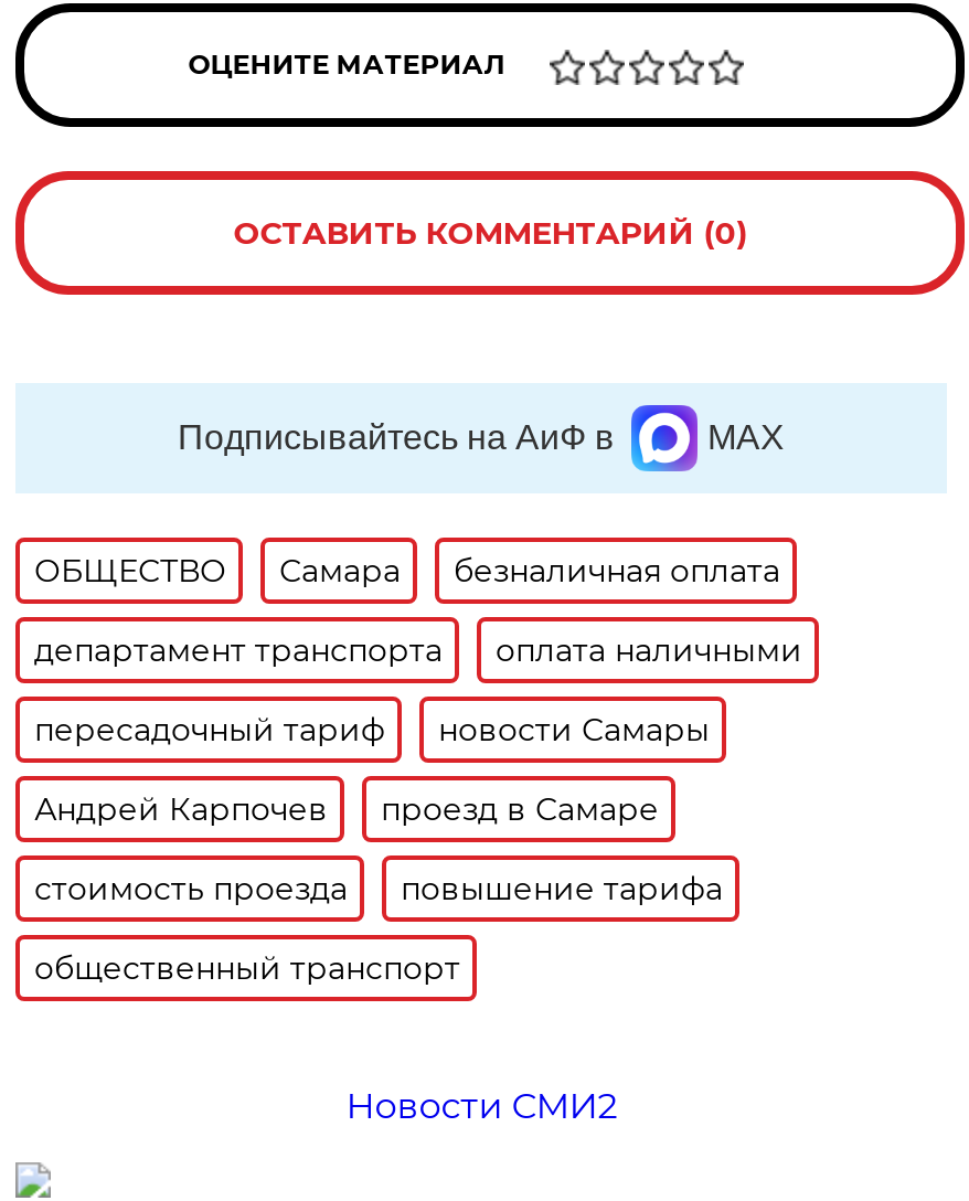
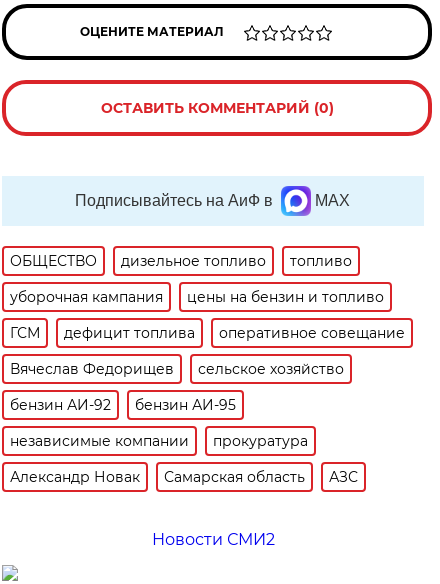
- Самара
- безналичная оплата
- департамент транспорта
- оплата наличными
- пересадочный тариф
- новости Самары
- Андрей Карпочев
- проезд в Самаре
- стоимость проезда
- повышение тарифа
- общественный транспорт
+ дизельное топливо
+ топливо
+ уборочная кампания
+ цены на бензин и топливо
+ ГСМ
+ дефицит топлива
+ оперативное совещание
+ Вячеслав Федорищев
+ сельское хозяйство
+ бензин АИ-92
+ бензин АИ-95
+ независимые компании
+ прокуратура
+ Александр Новак
+ Самарская область
+ АЗС
